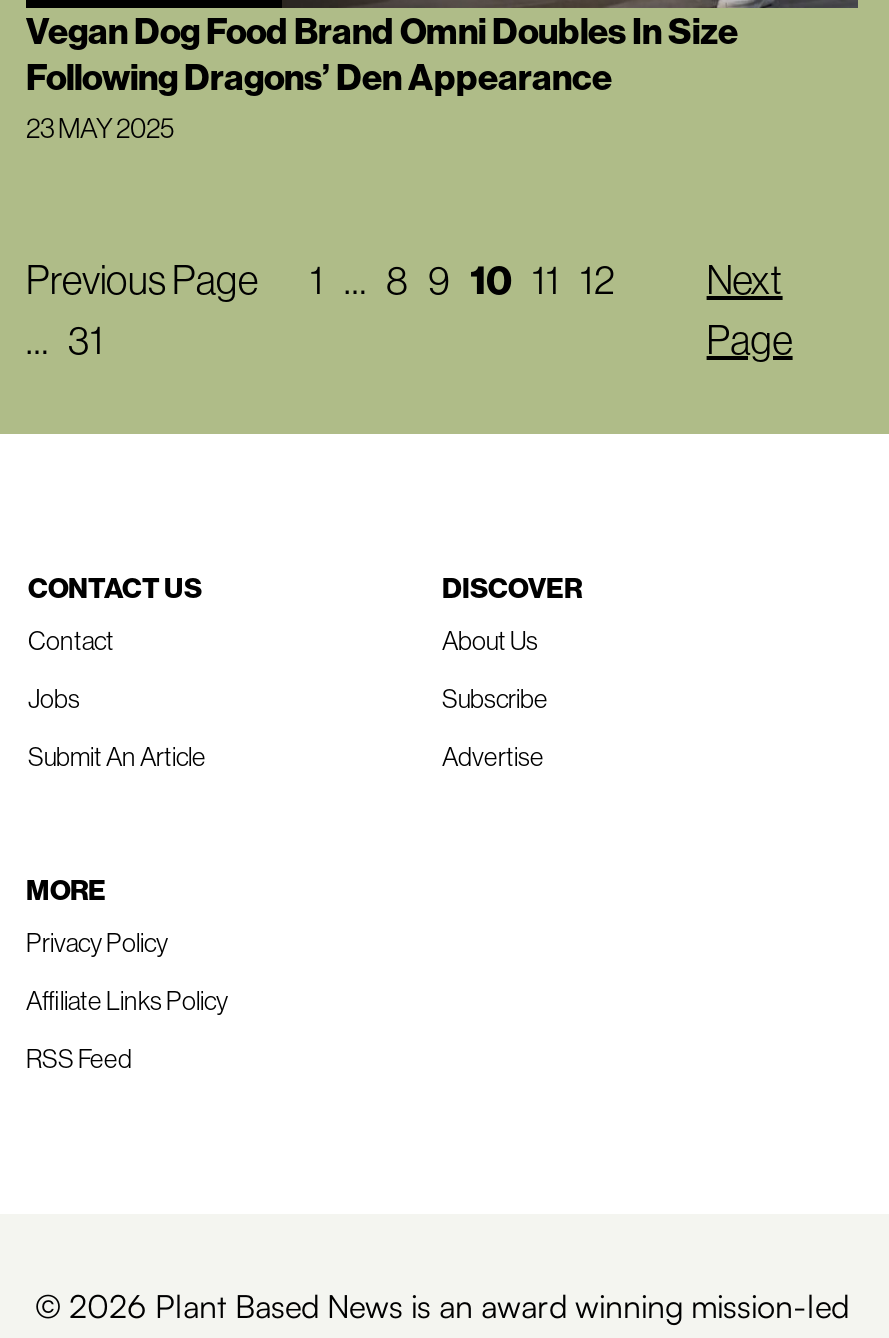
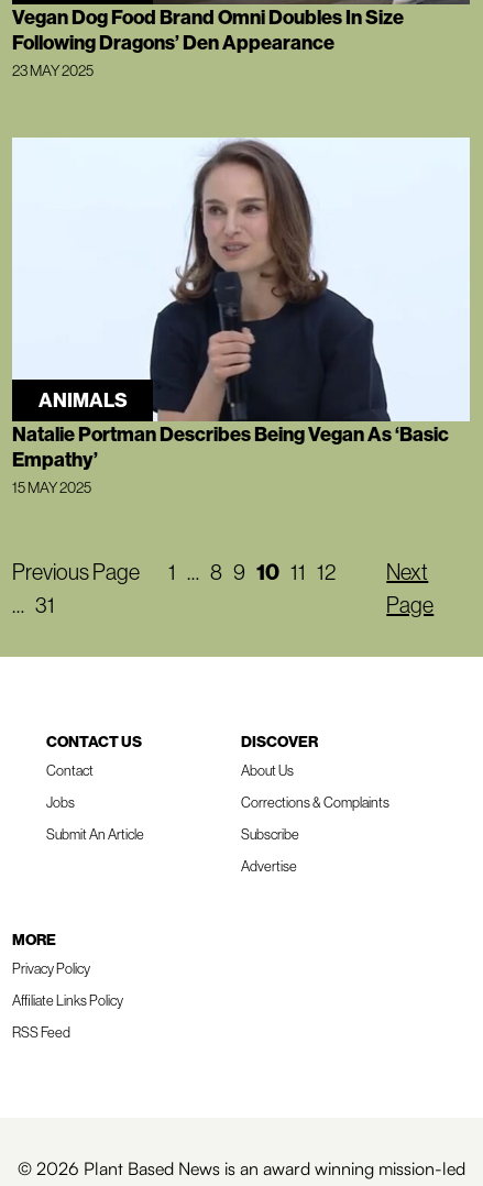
+ [image]
+ ANIMALS
+ Natalie Portman Describes Being Vegan As ‘Basic
+ Empathy’
+ 15 MAY 2025

+ Corrections & Complaints
